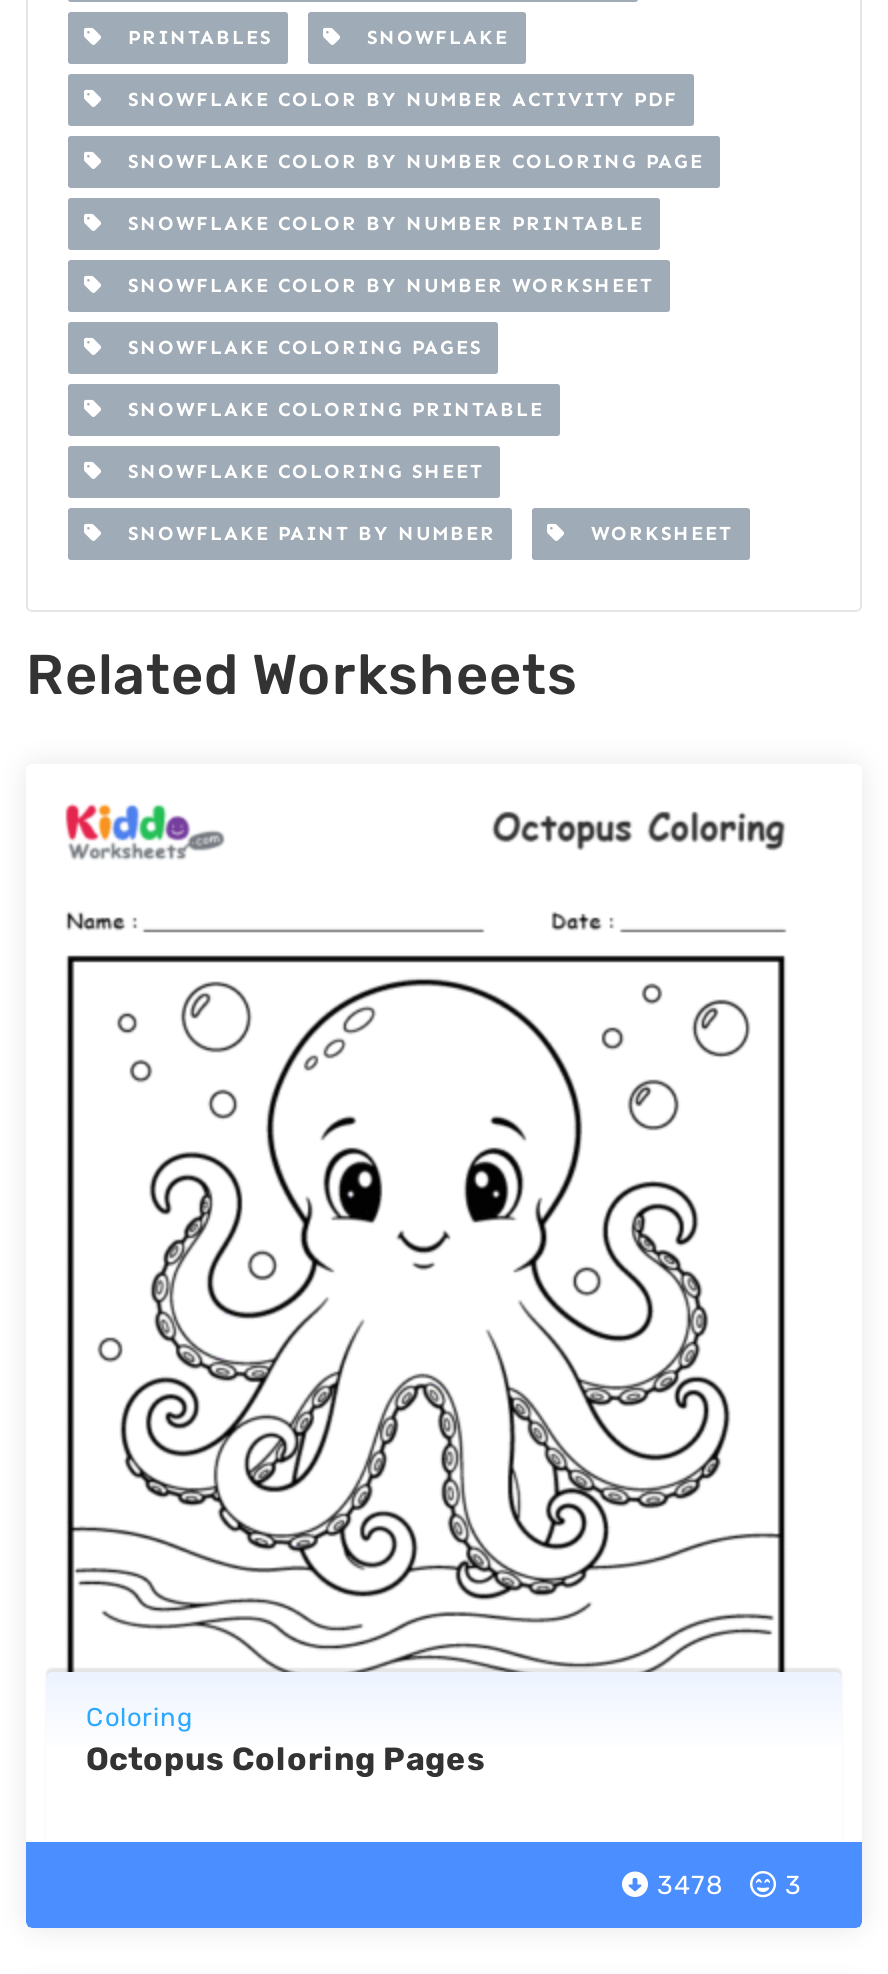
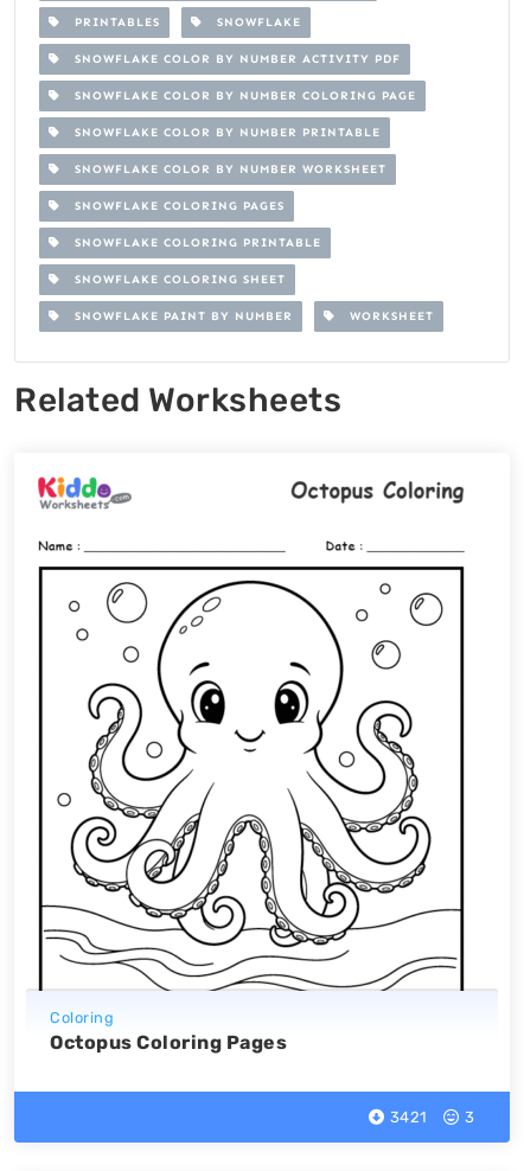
- 3478
+ 3421
